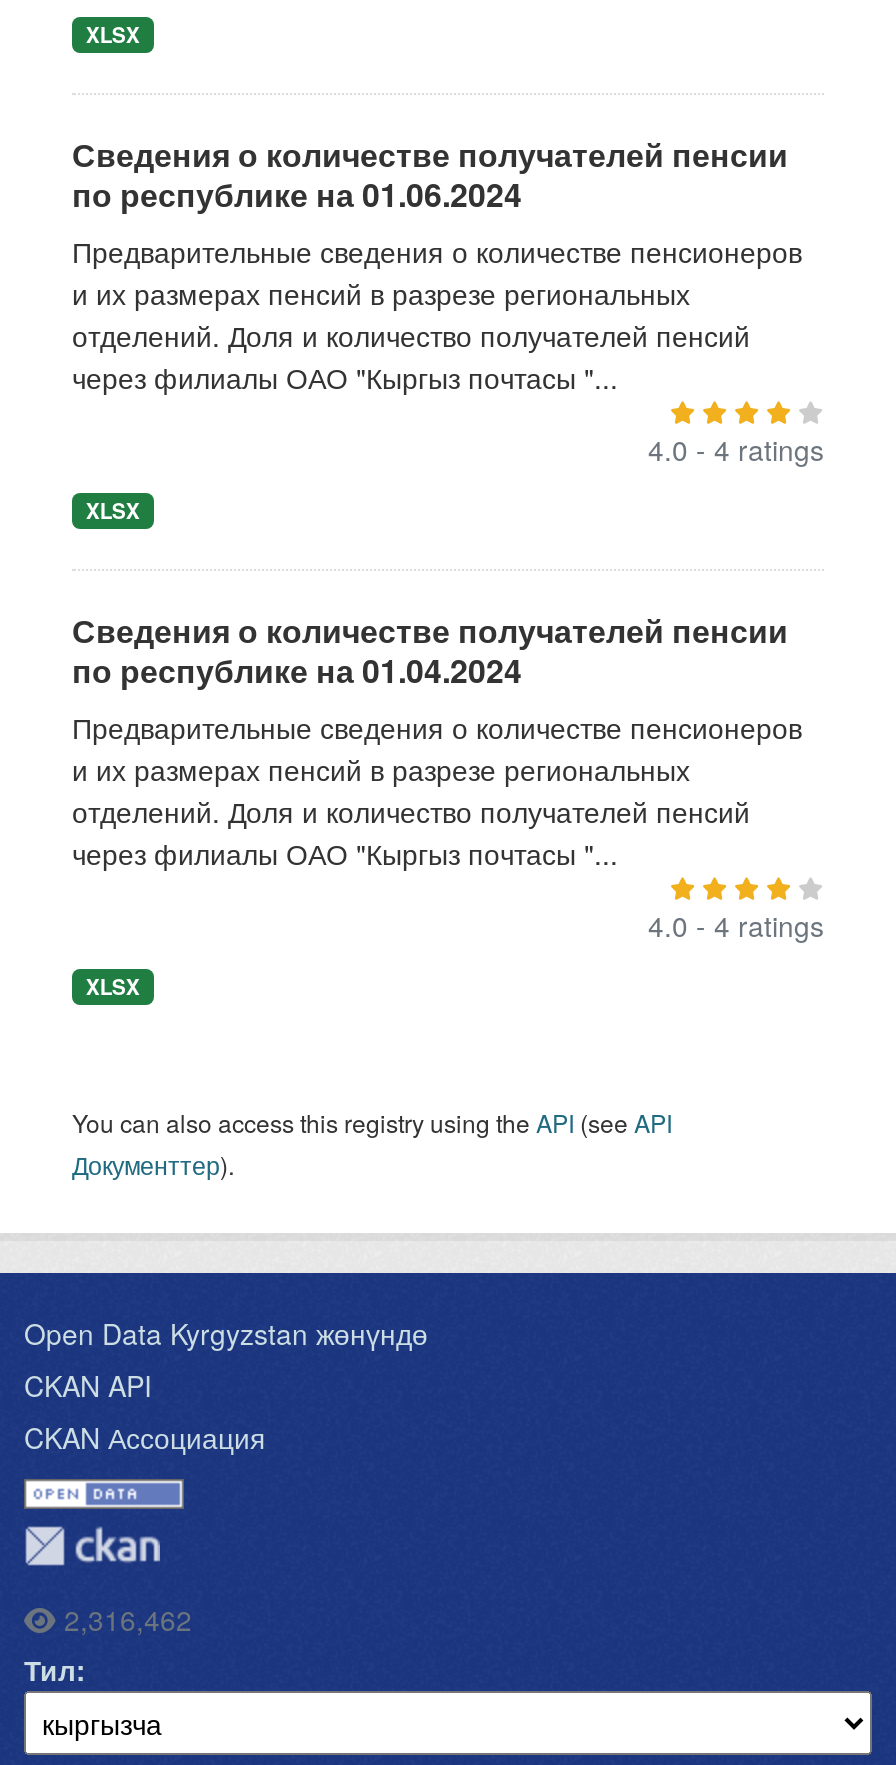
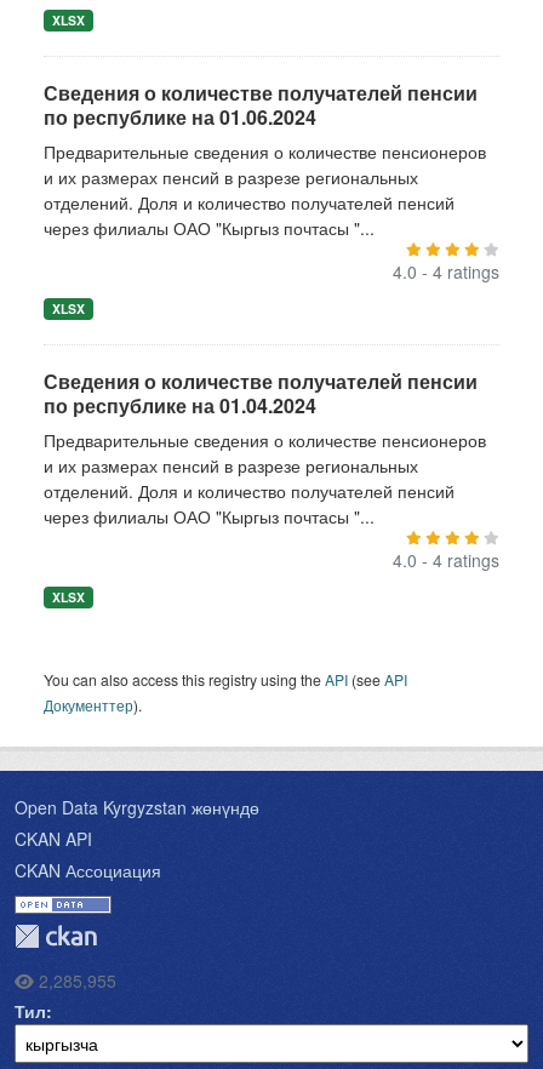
- 2,316,462
+ 2,285,955
